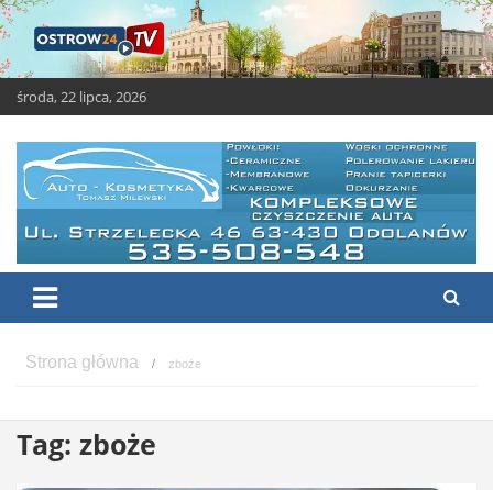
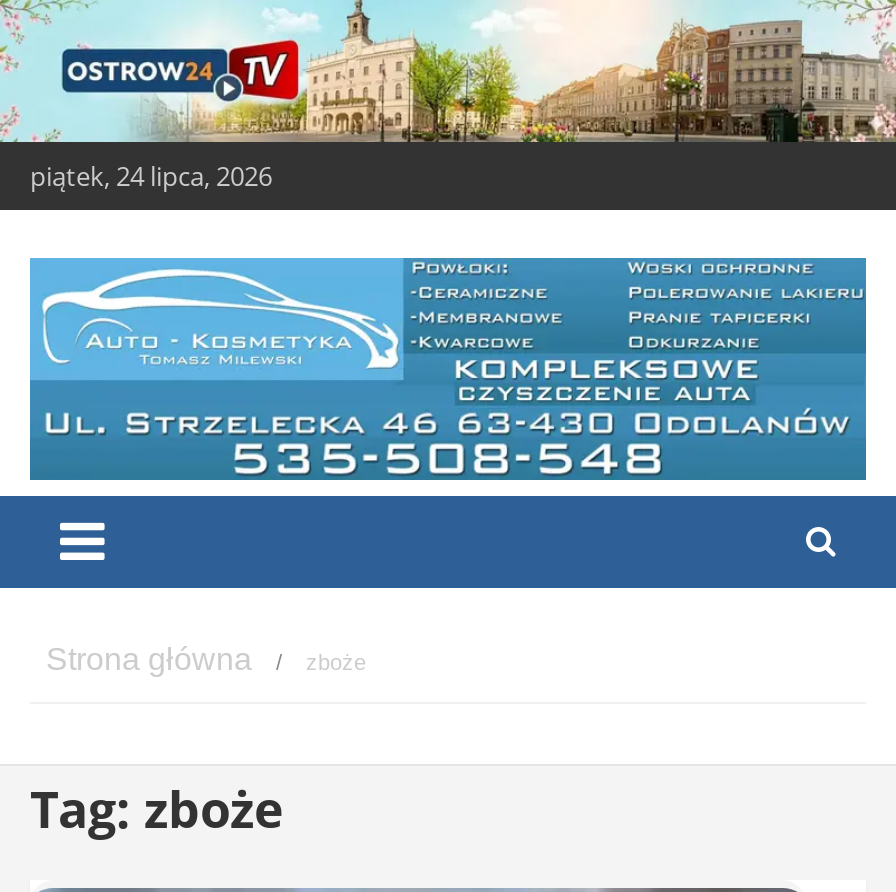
- środa, 22 lipca, 2026
+ piątek, 24 lipca, 2026
